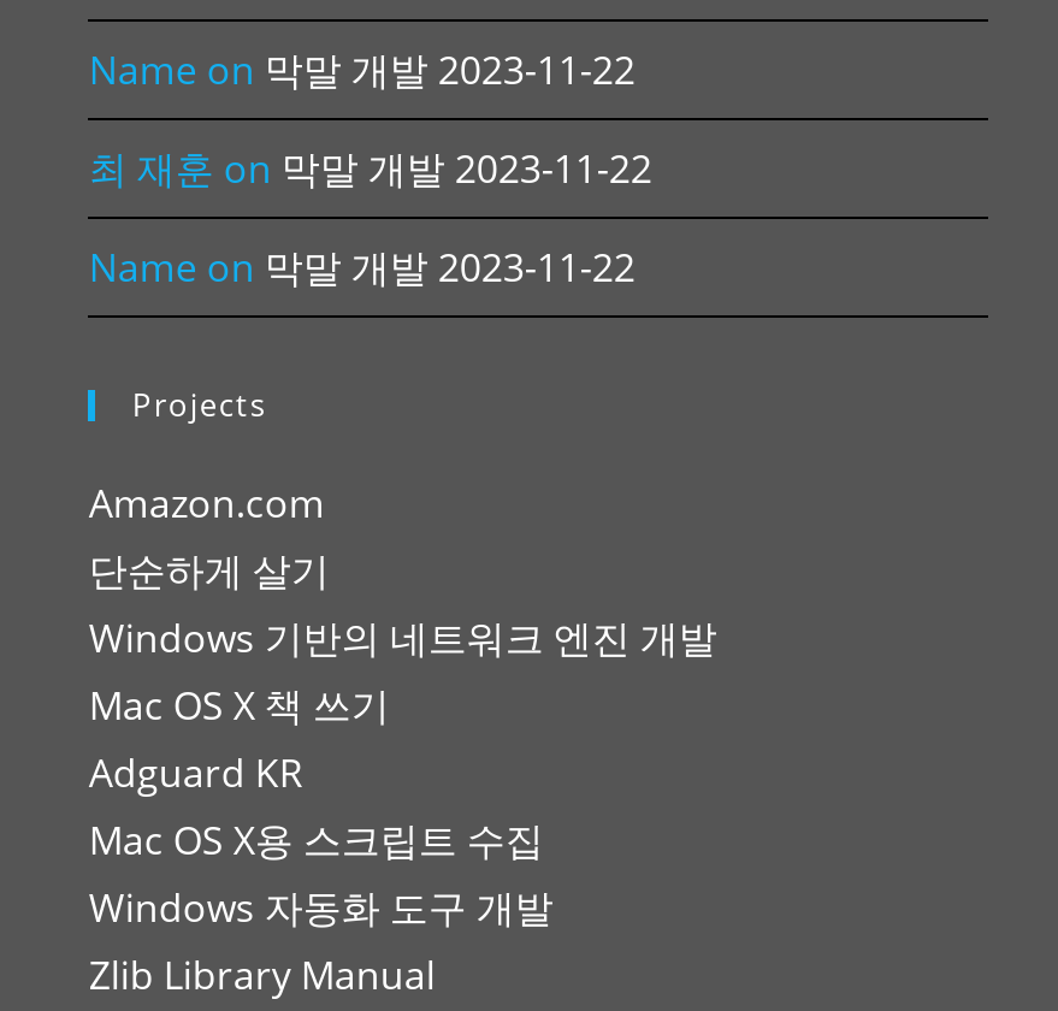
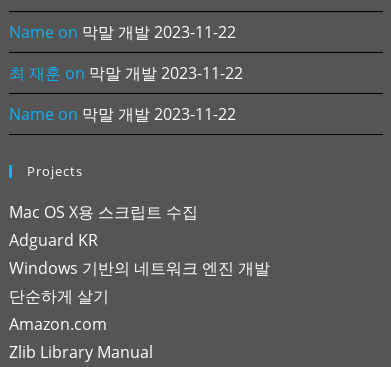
moved down: Adguard KR | Windows 기반의 네트워크 엔진 개발 | 단순하게 살기 | Amazon.com

- Mac OS X 책 쓰기

moved up: Mac OS X용 스크립트 수집

- Windows 자동화 도구 개발
